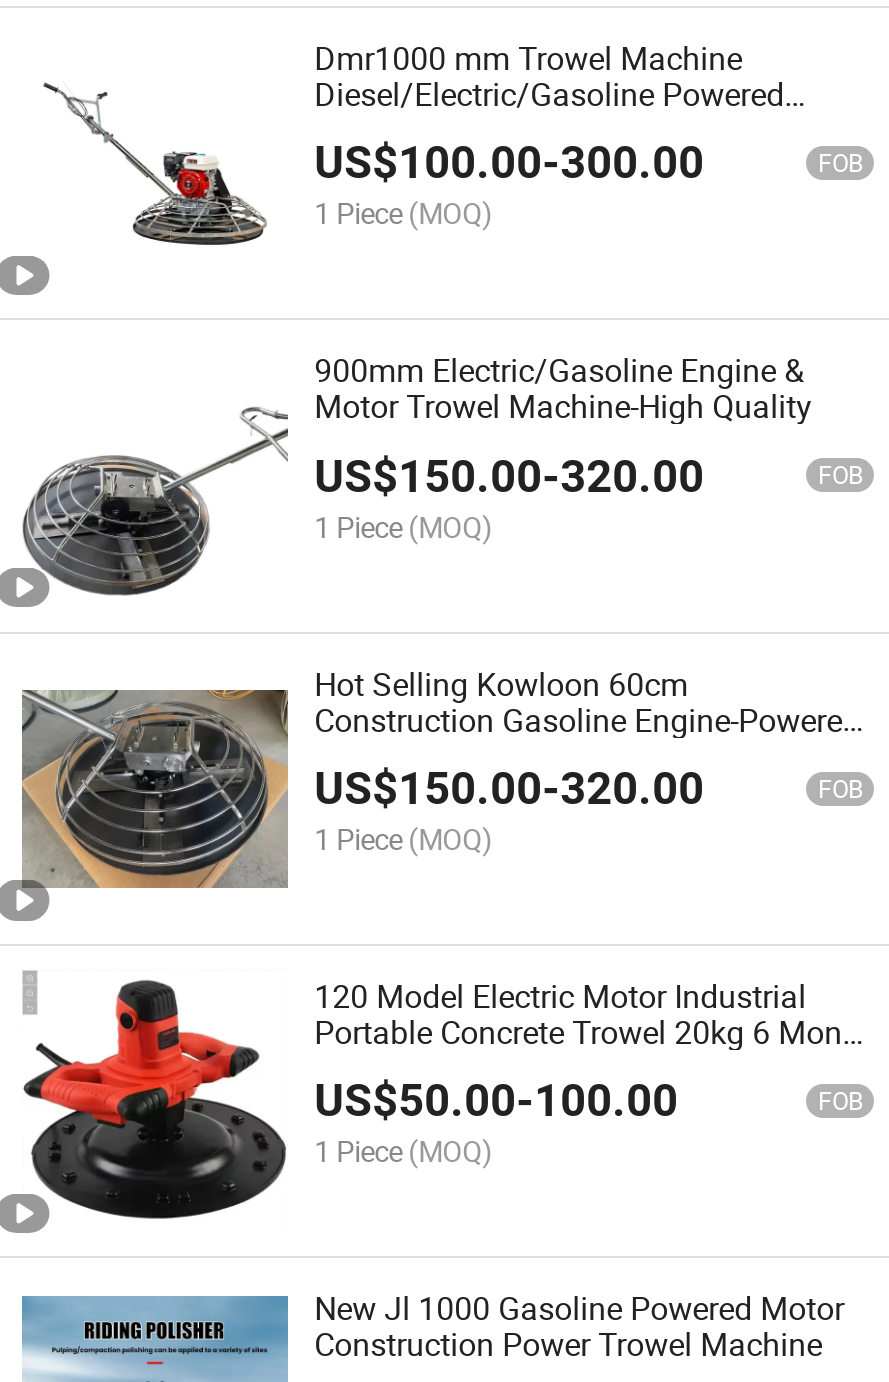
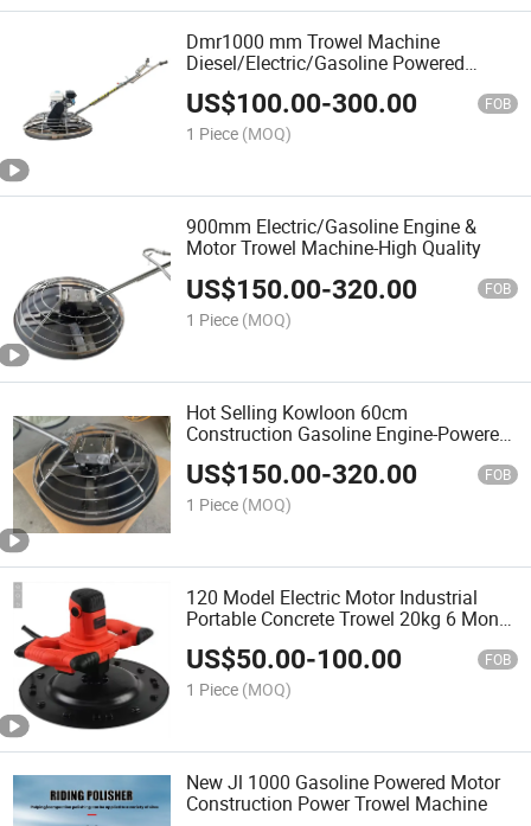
- [image]
+ [image]
